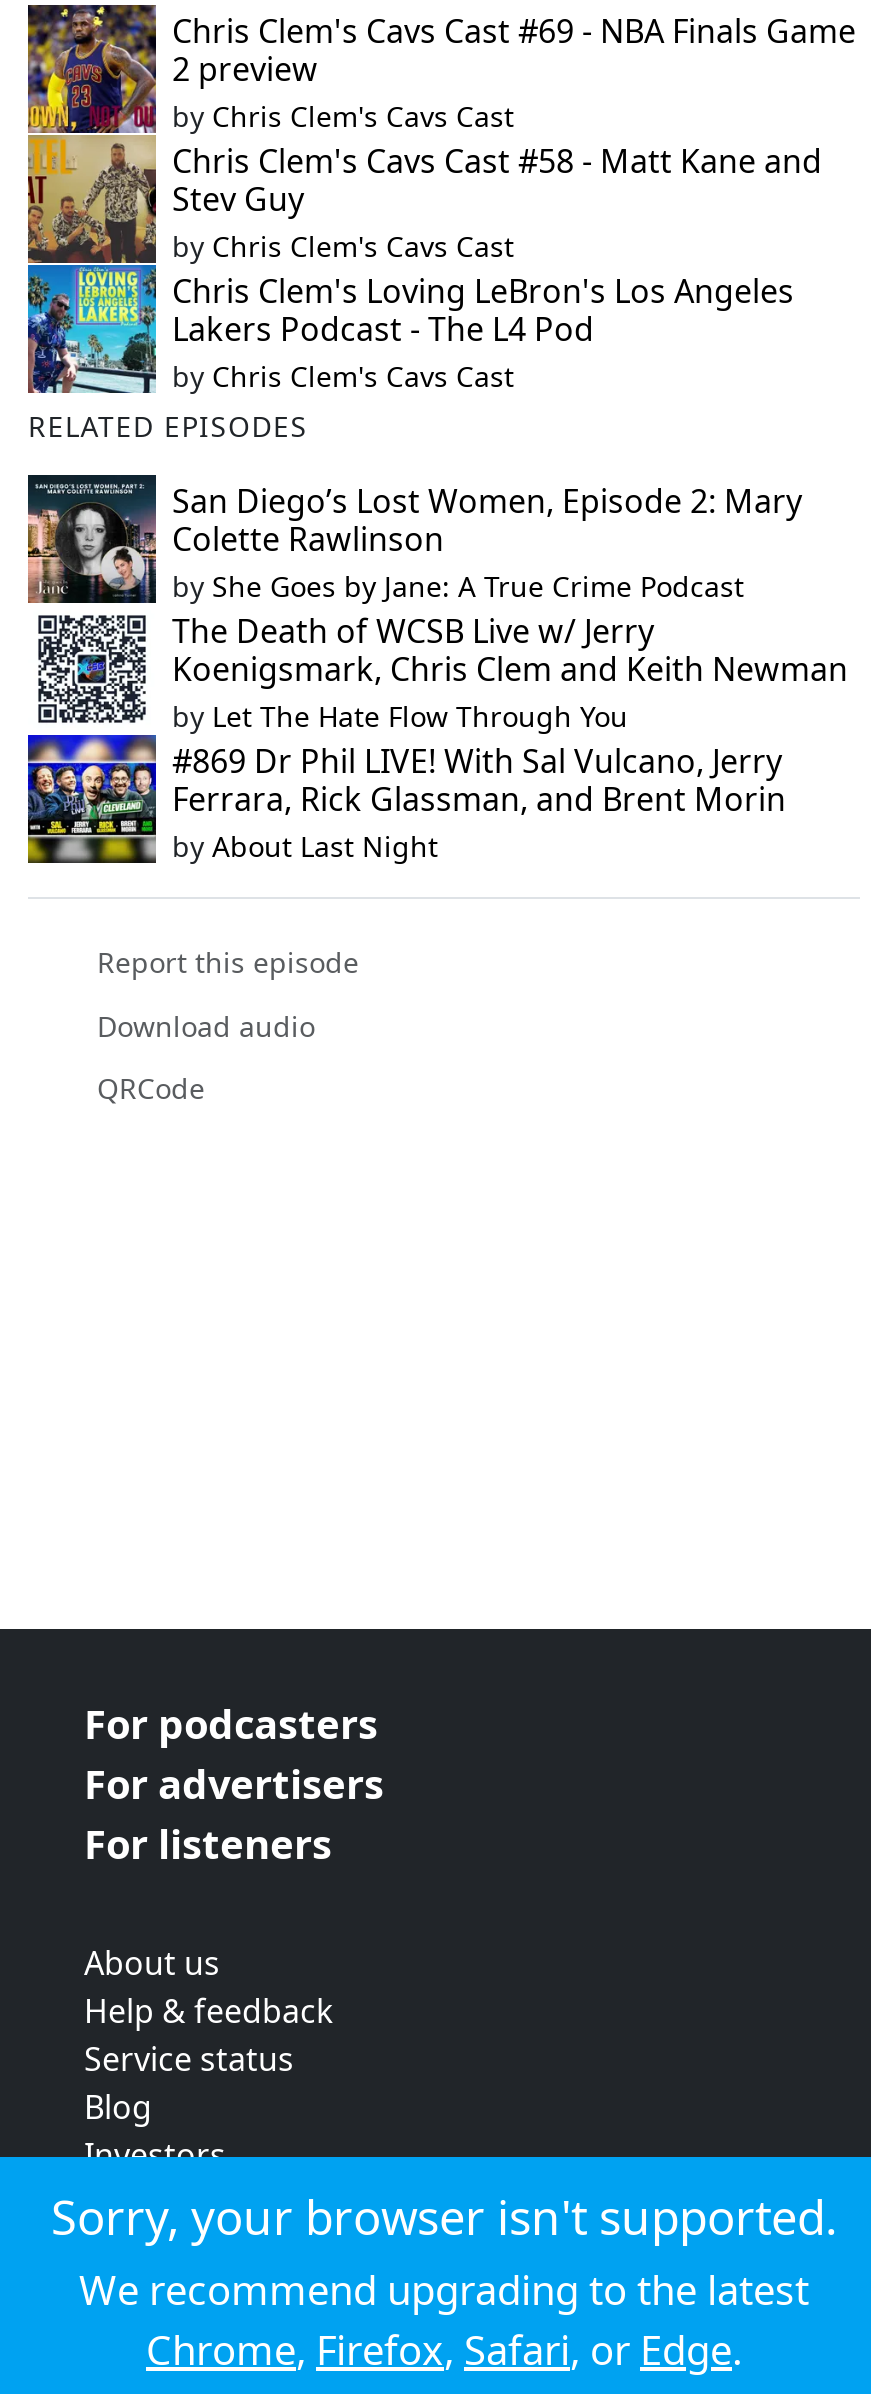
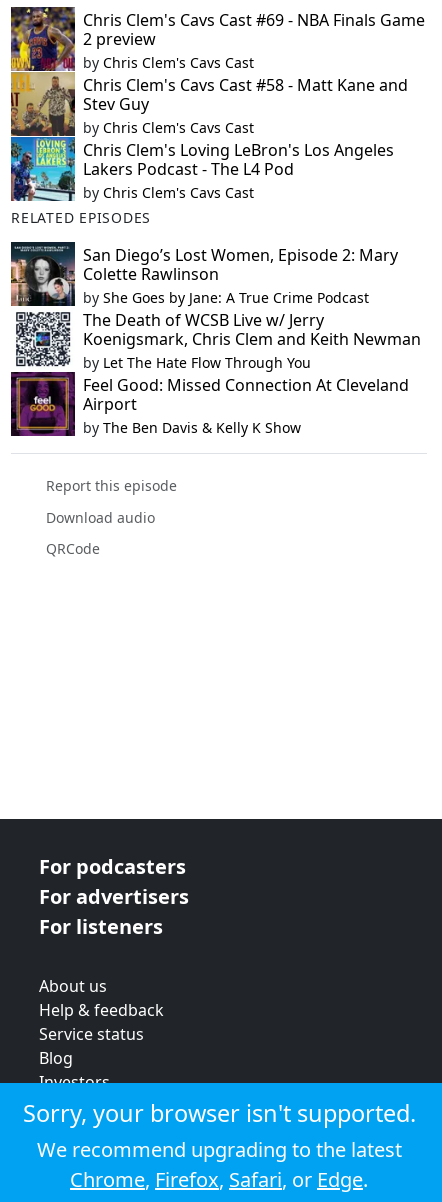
- [image]
- #869 Dr Phil LIVE! With Sal Vulcano, Jerry
- Ferrara, Rick Glassman, and Brent Morin
- by About Last Night
+ [image]
+ Feel Good: Missed Connection At Cleveland
+ Airport
+ by The Ben Davis & Kelly K Show
